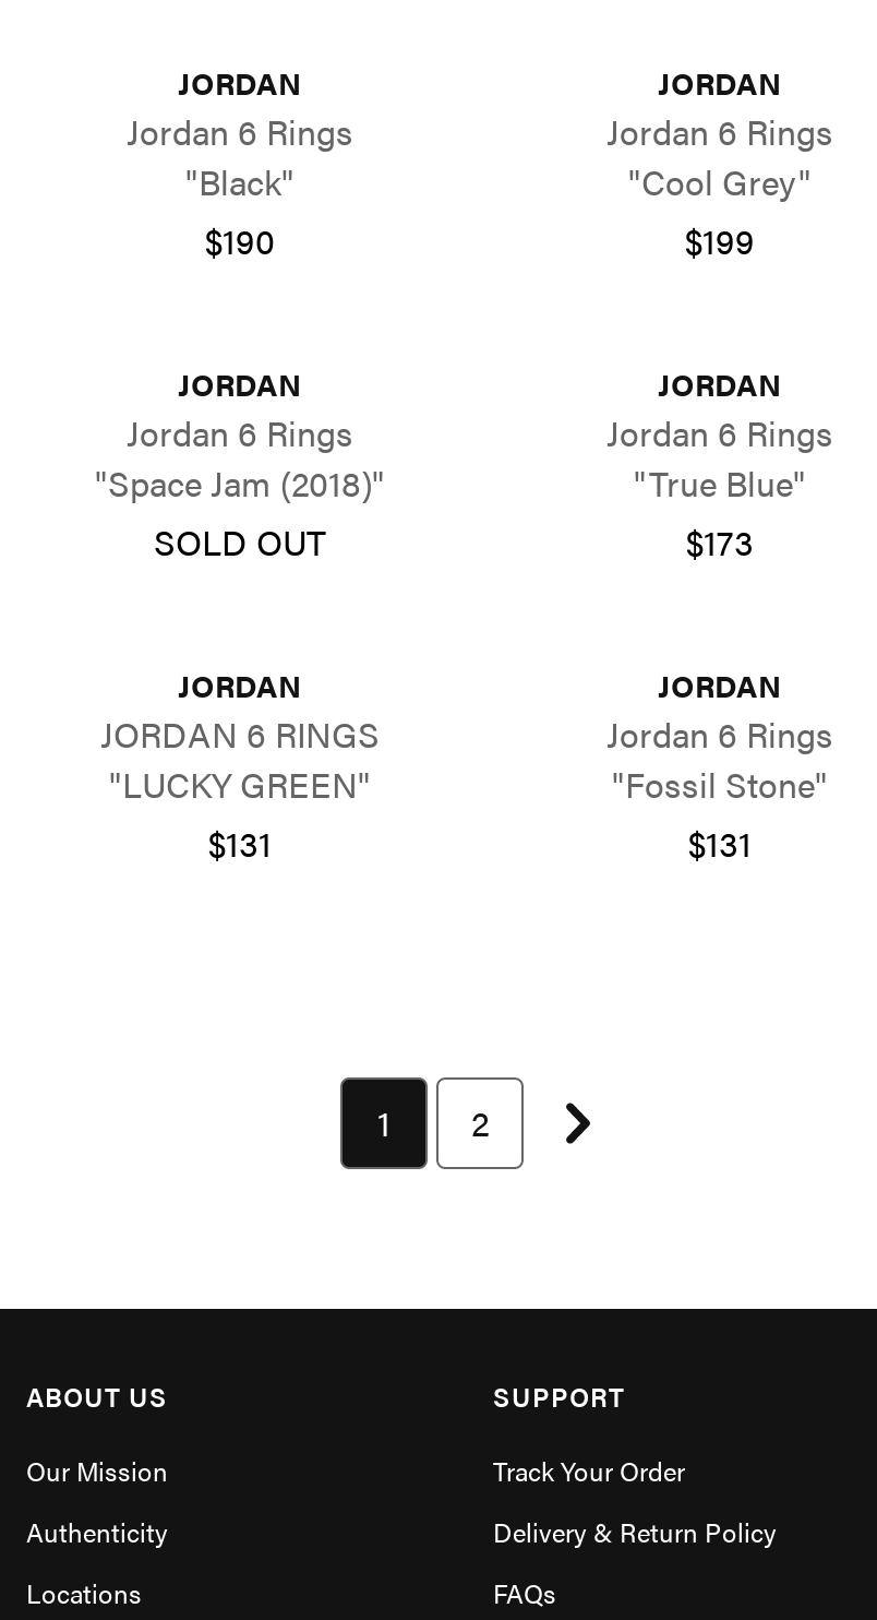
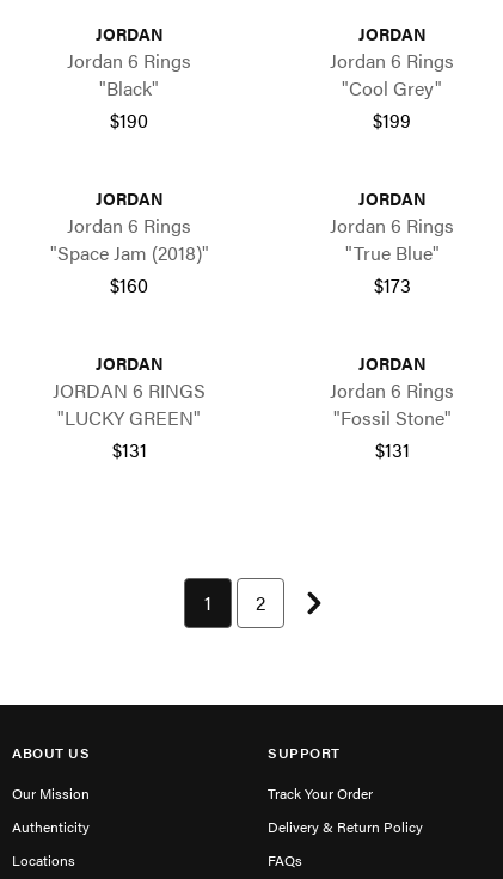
- SOLD OUT
+ $160
